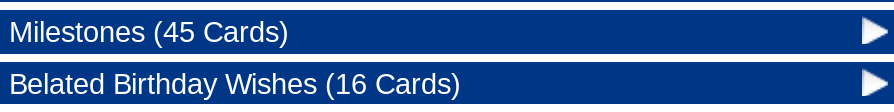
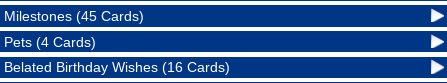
+ Pets (4 Cards)
